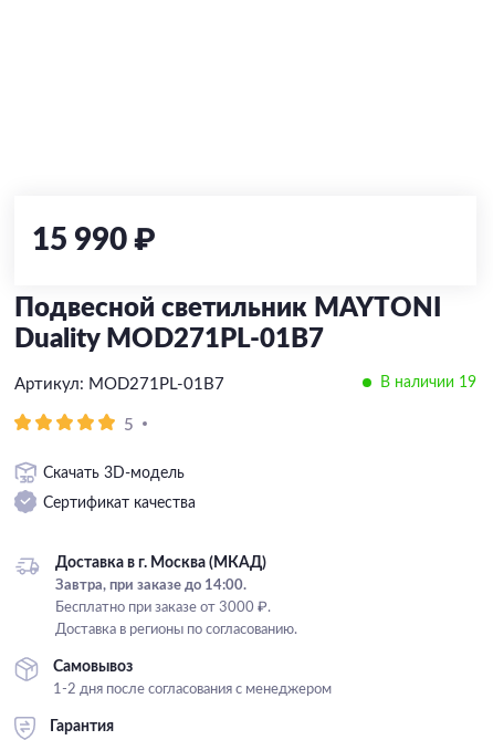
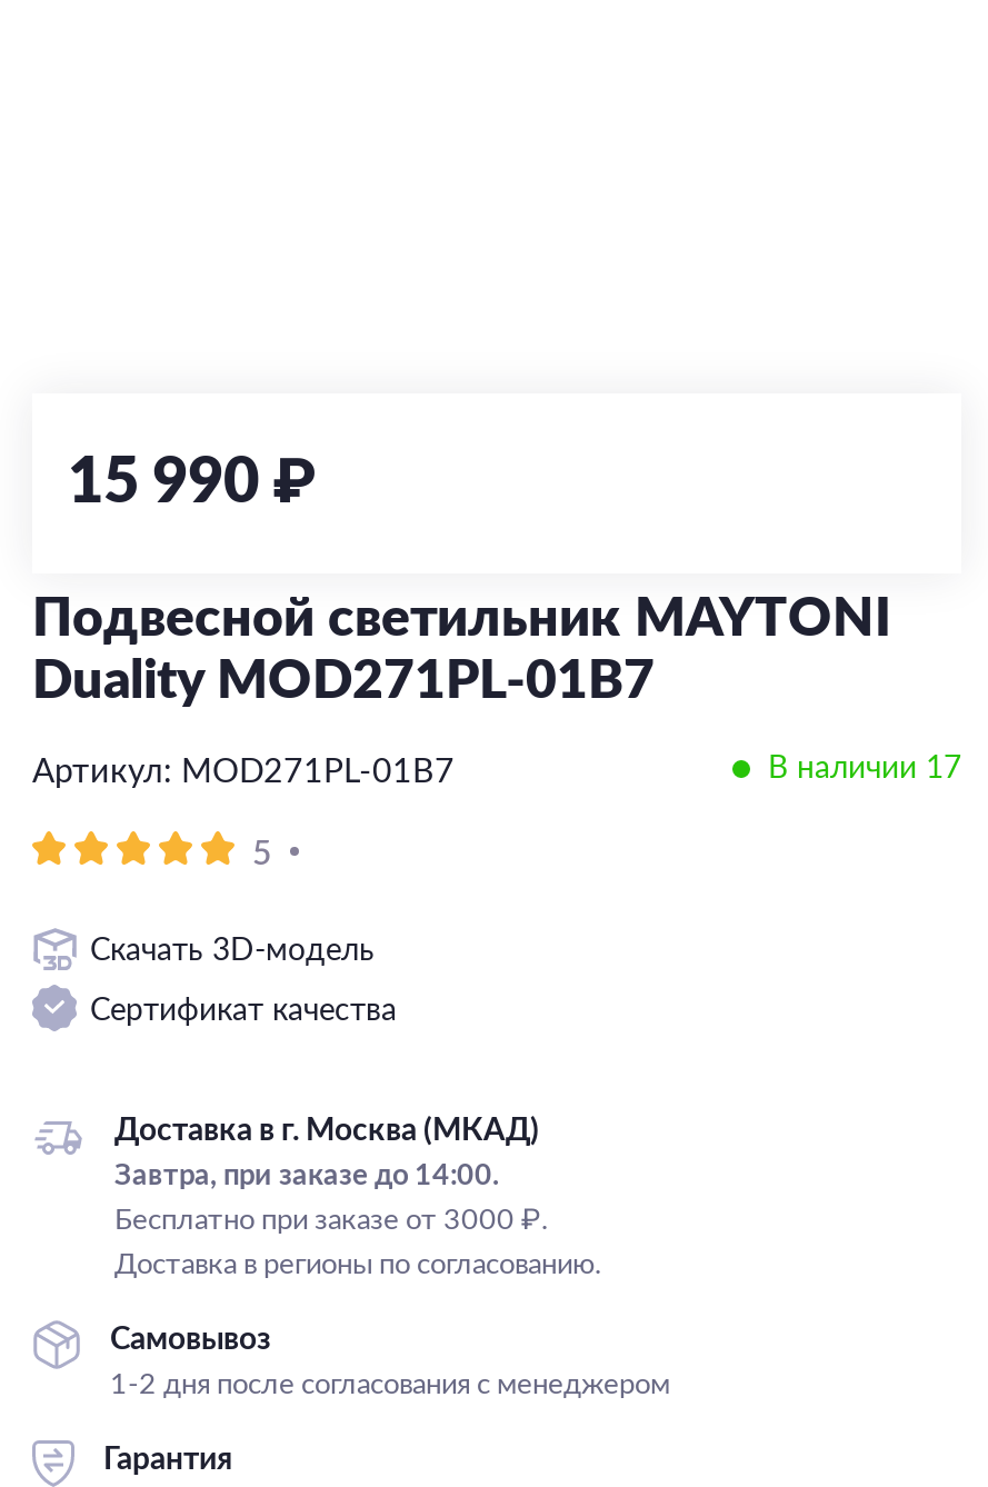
- В наличии 19
+ В наличии 17
